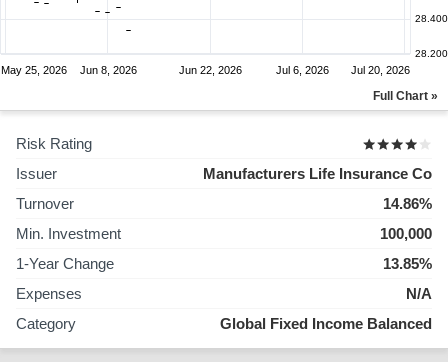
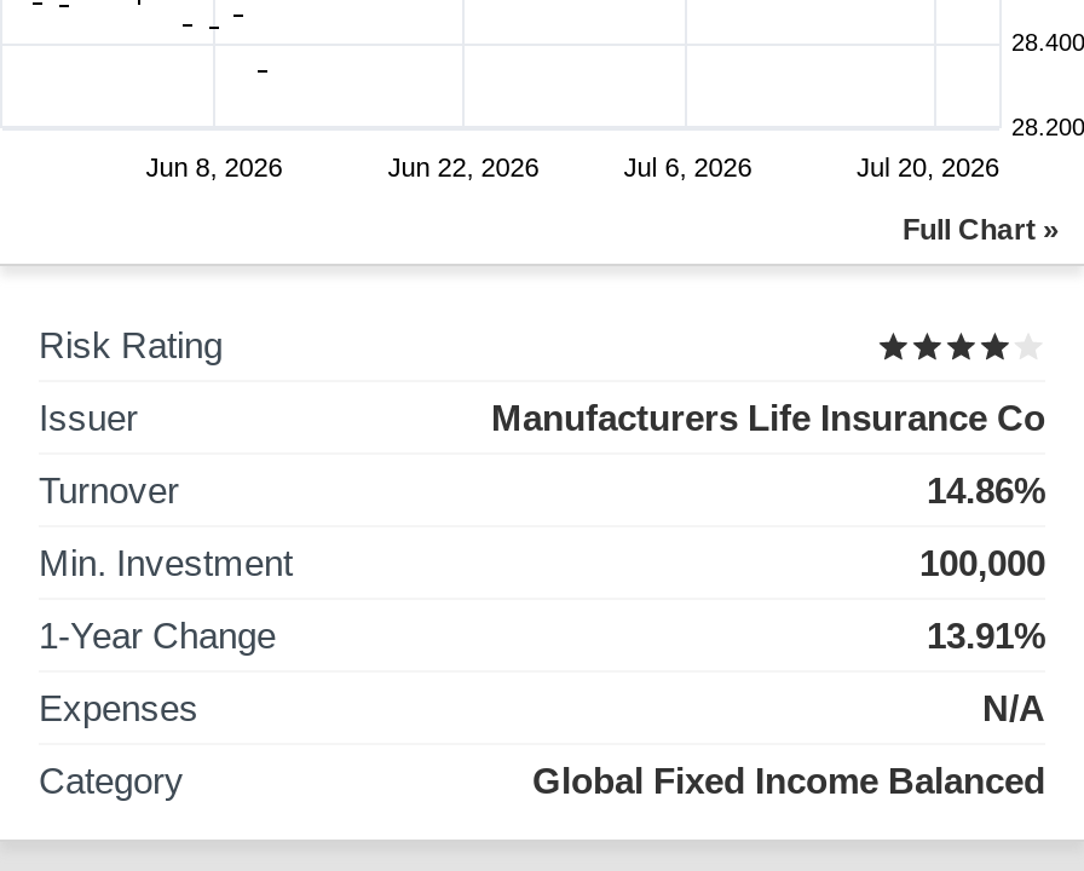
- May 25, 2026

- 13.85%
+ 13.91%
